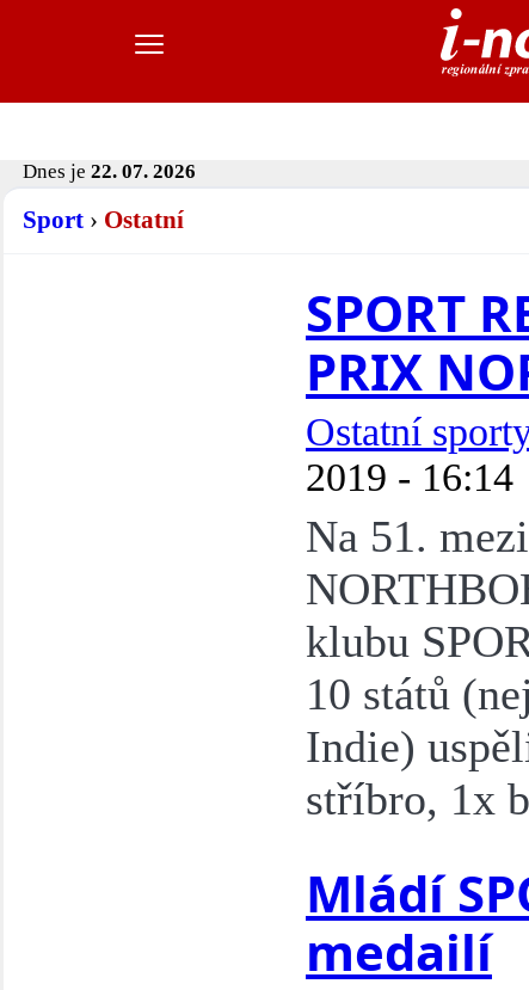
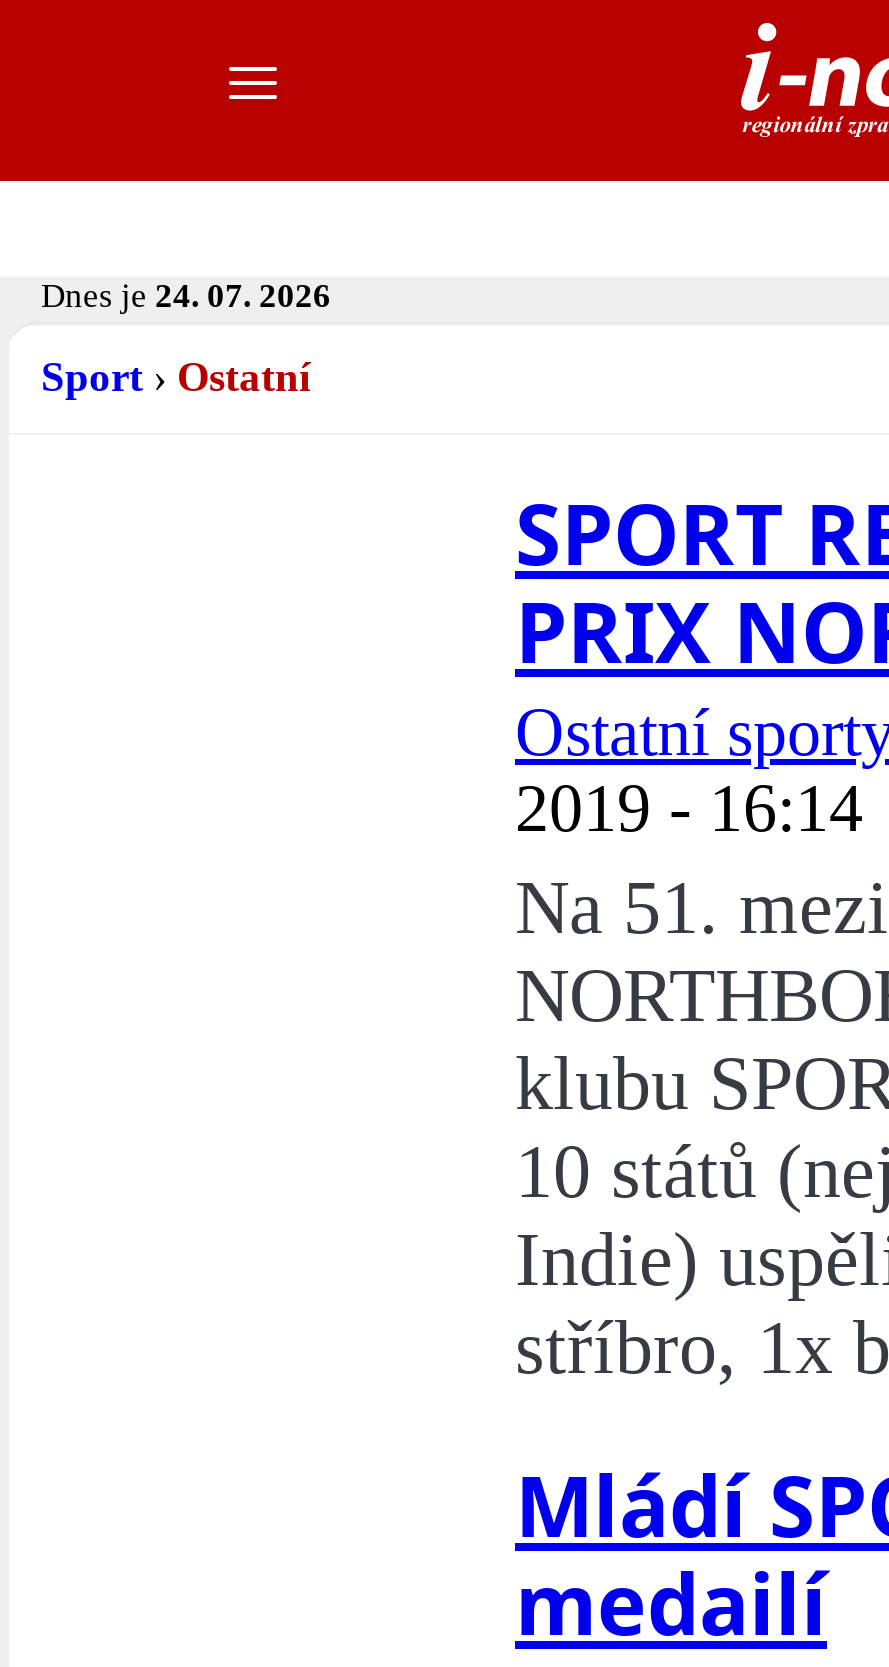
- Dnes je 22. 07. 2026
+ Dnes je 24. 07. 2026
